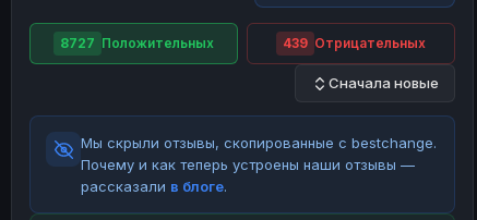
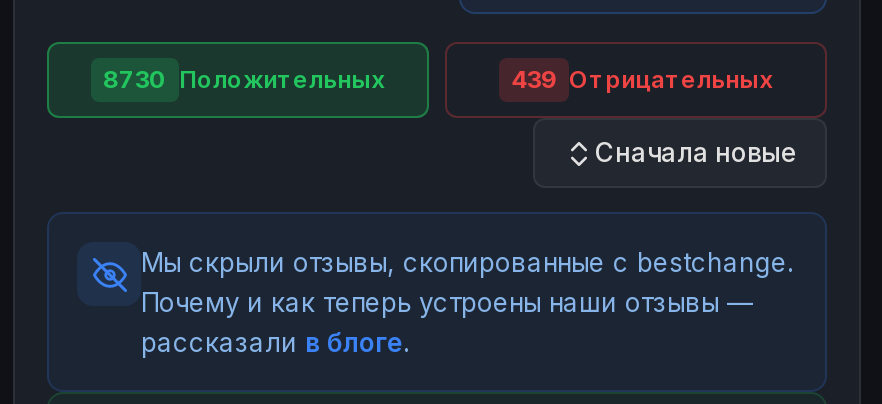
- 8727 Положительных
+ 8730 Положительных
